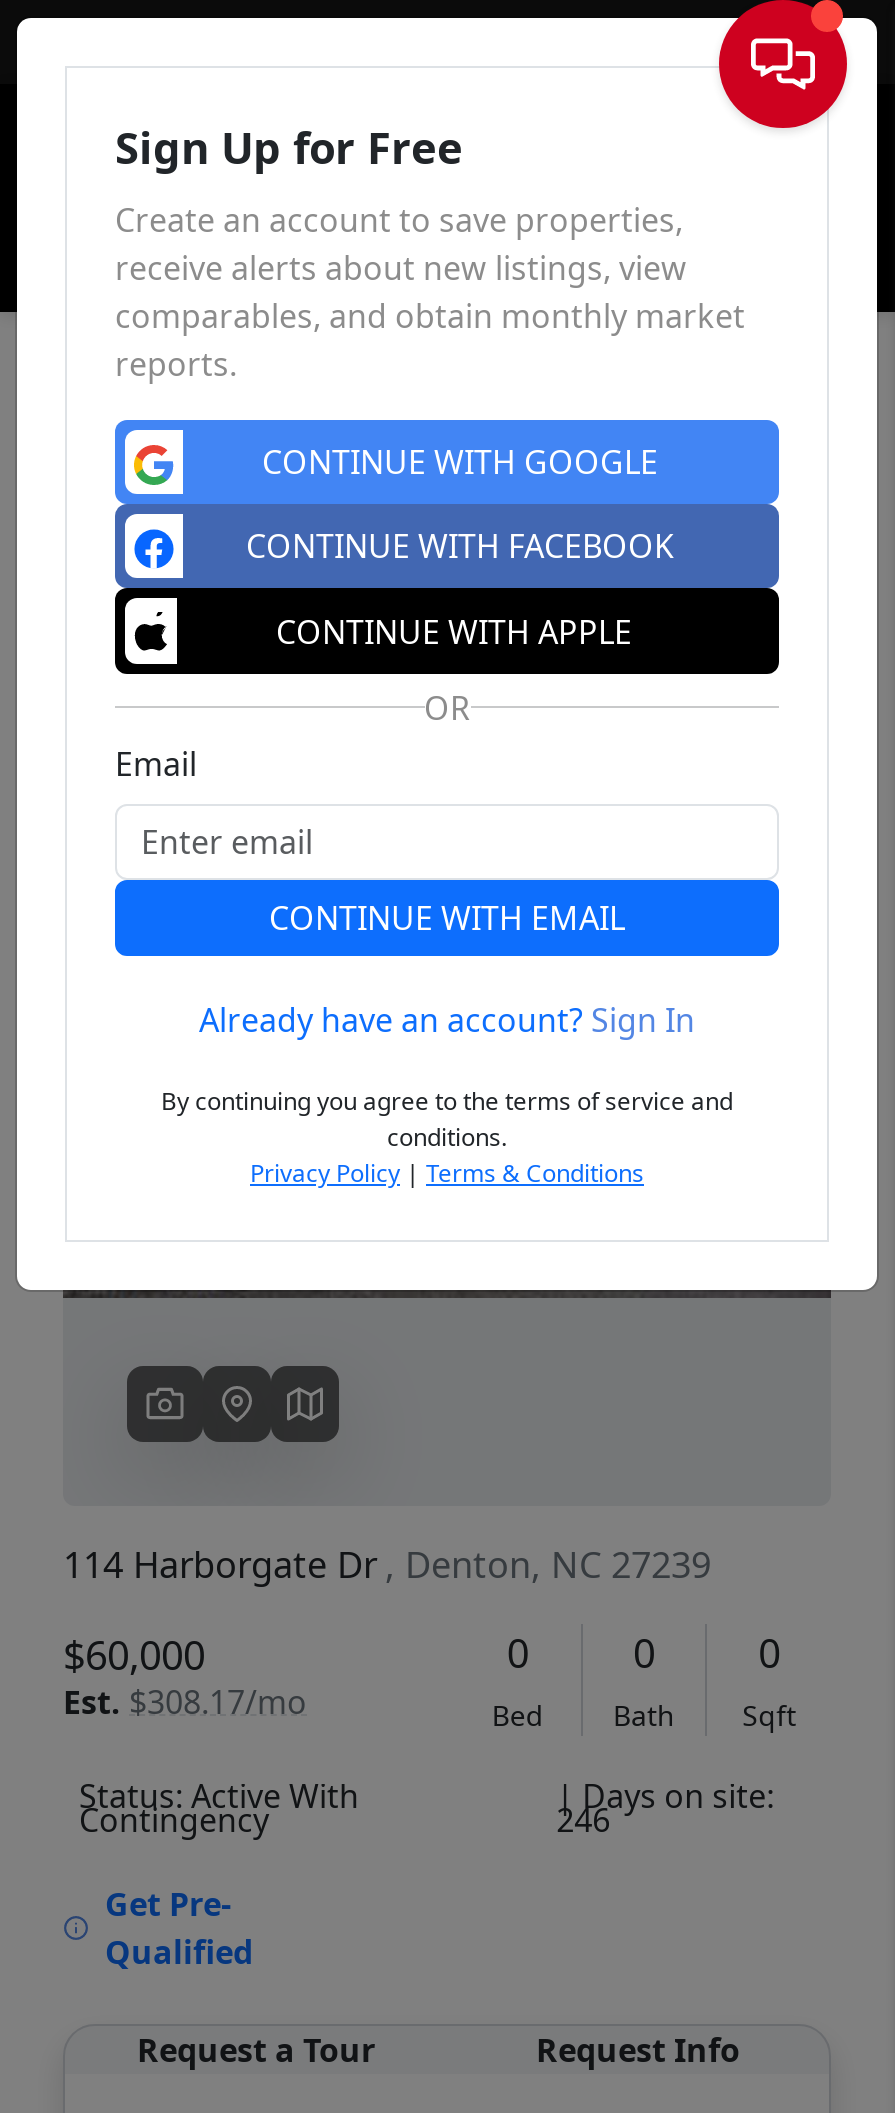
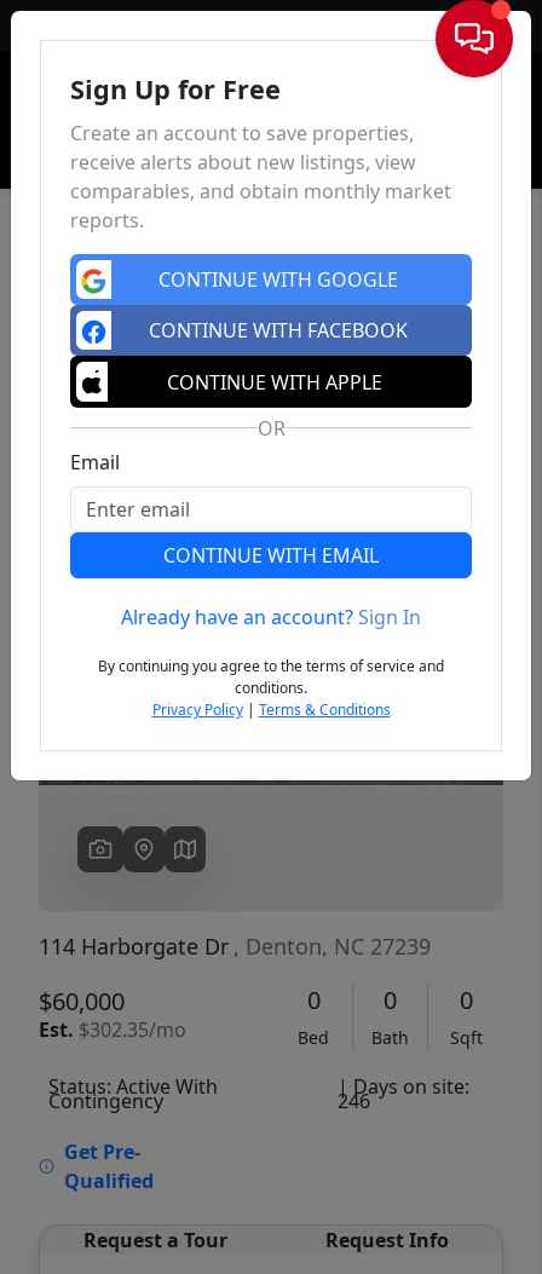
- Est. $308.17/mo
+ Est. $302.35/mo
